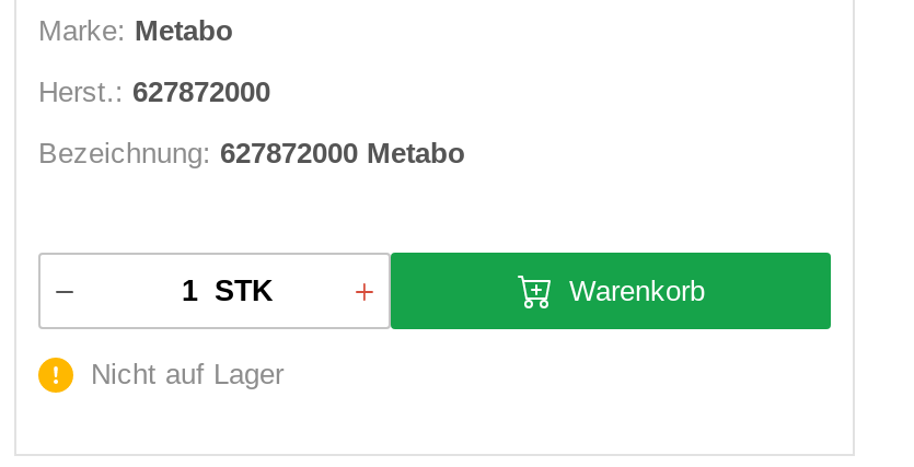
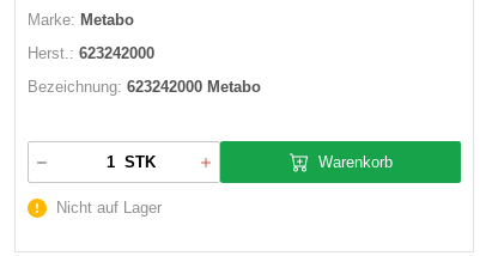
- Herst.: 627872000
+ Herst.: 623242000

- Bezeichnung: 627872000 Metabo
+ Bezeichnung: 623242000 Metabo
